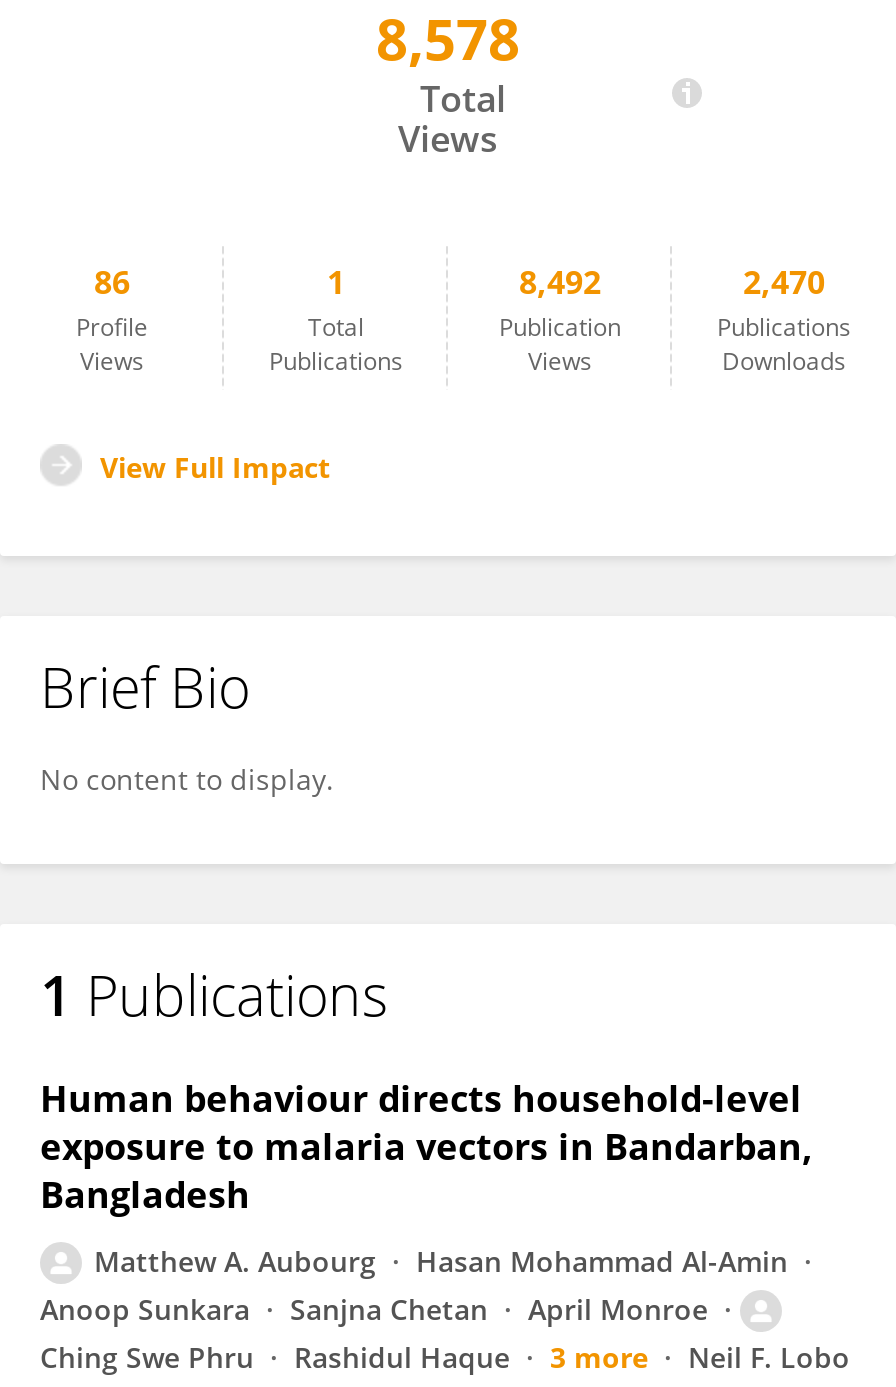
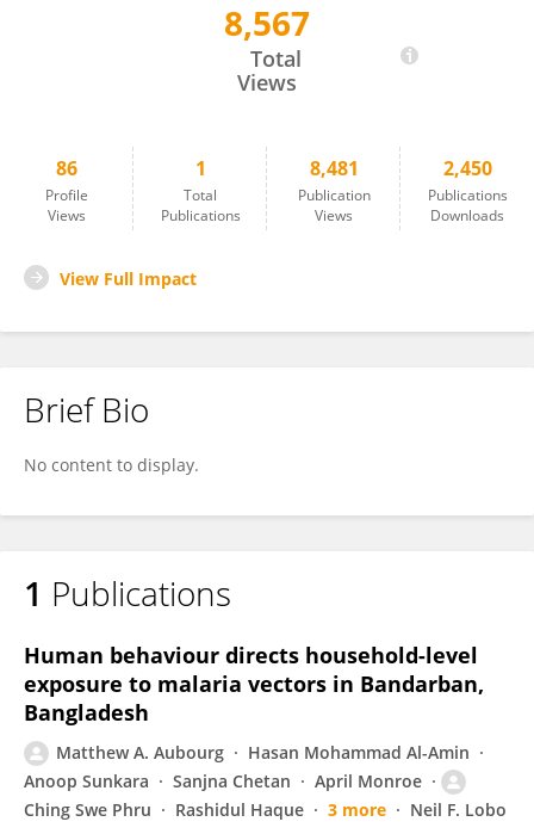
- 8,578
+ 8,567

- 8,492
+ 8,481

- 2,470
+ 2,450
